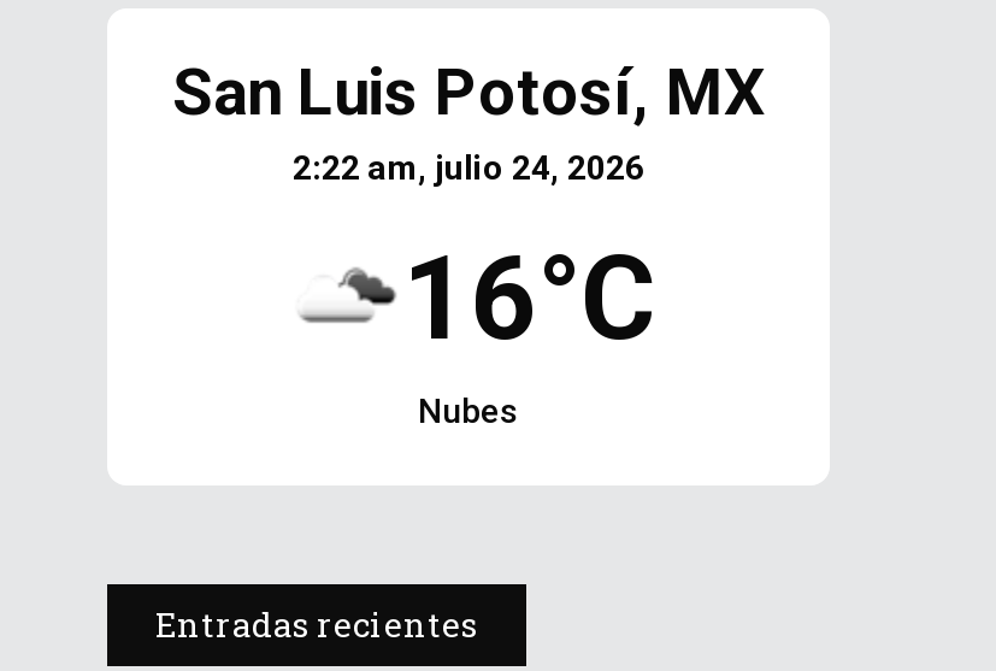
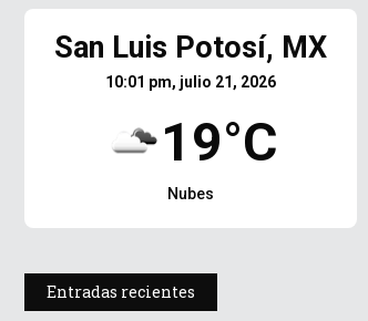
- 2:22 am, julio 24, 2026
- 16°C
+ 10:01 pm, julio 21, 2026
+ 19°C
